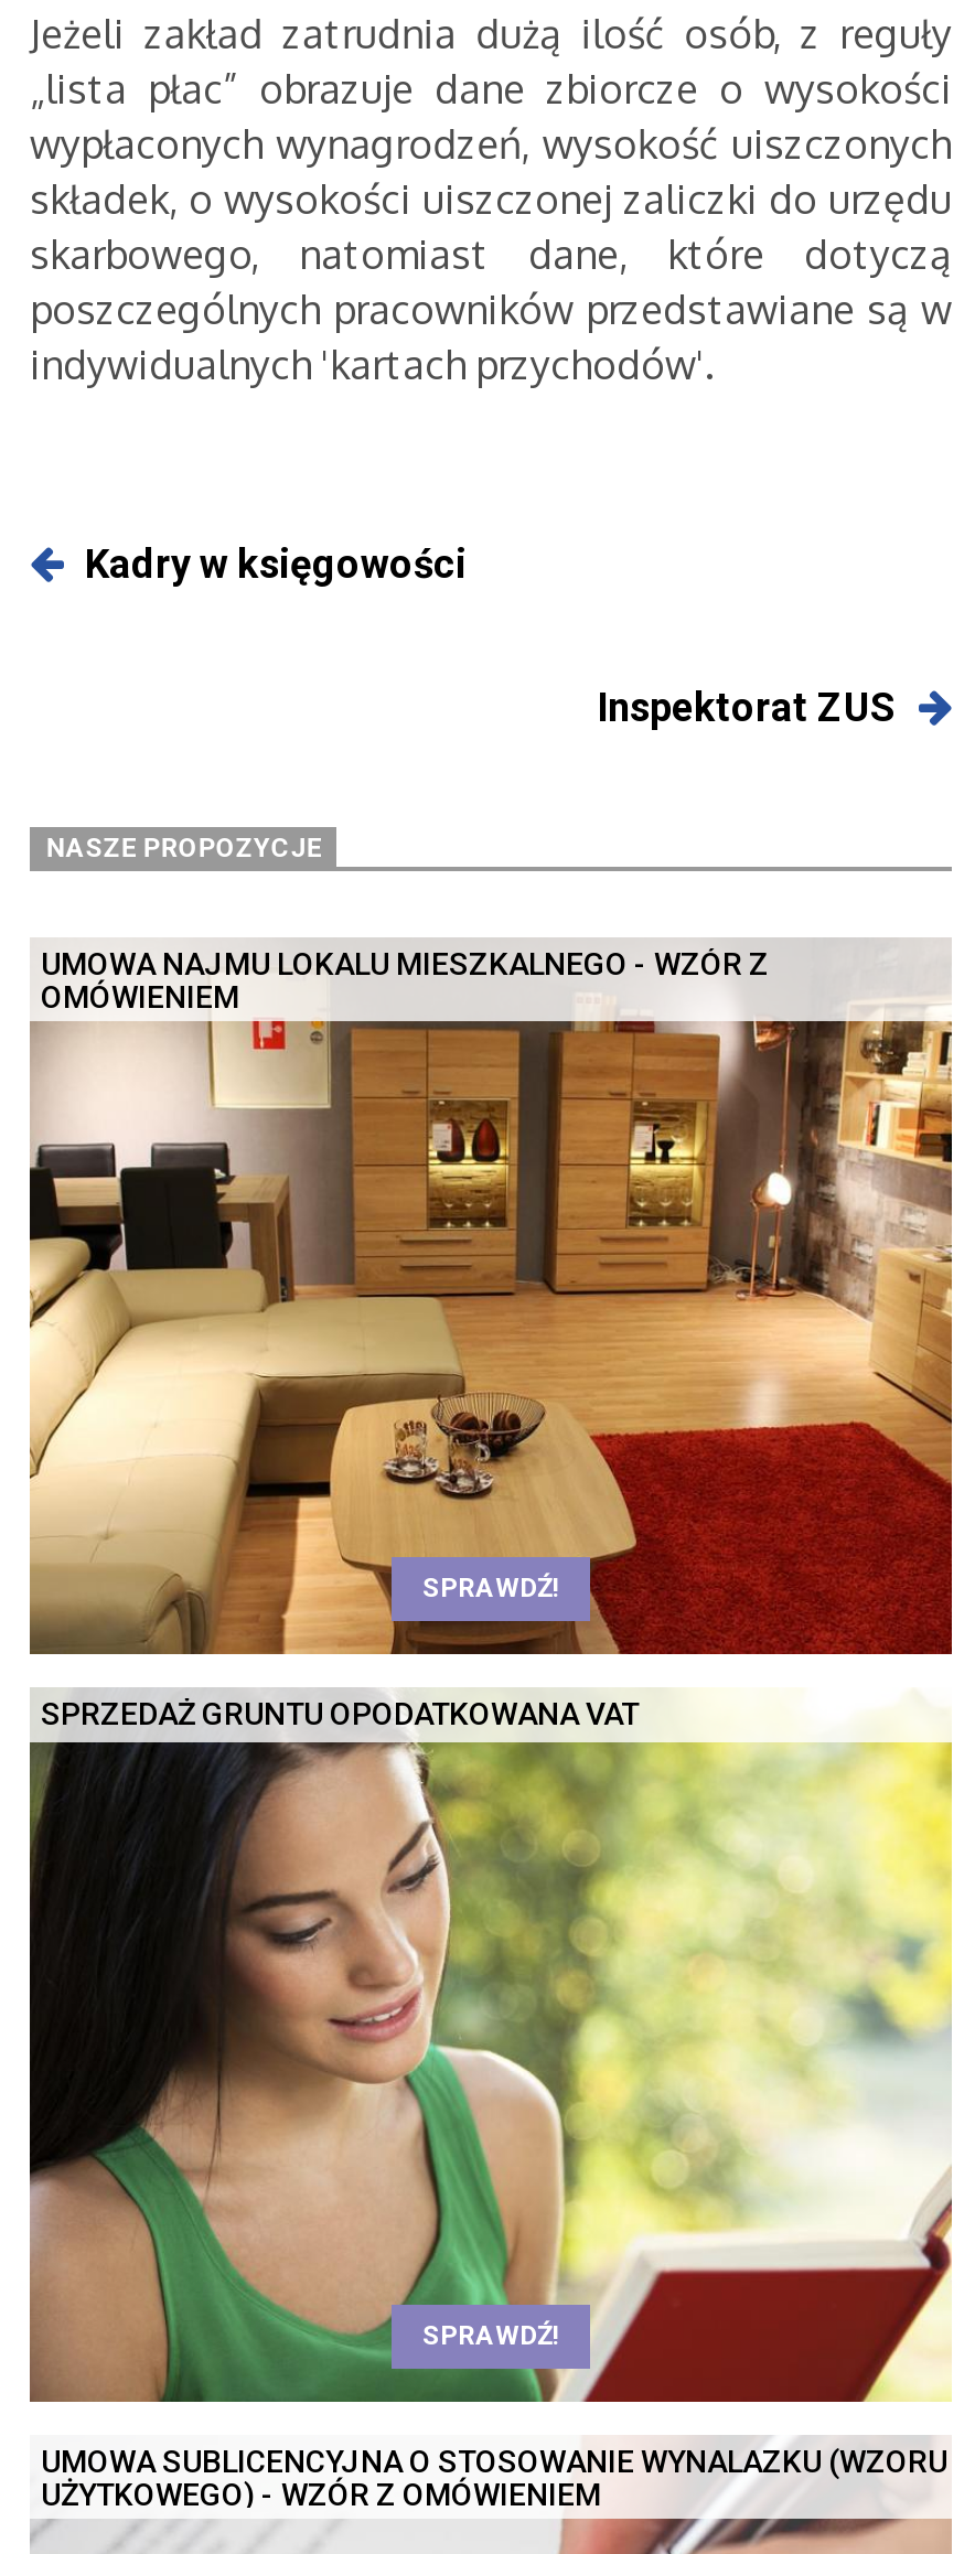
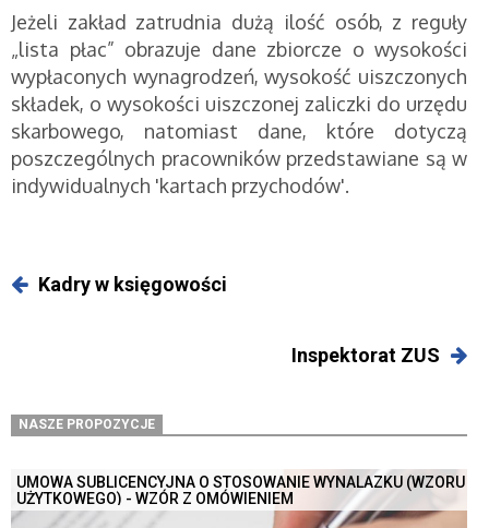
- [image]
- UMOWA NAJMU LOKALU MIESZKALNEGO - WZÓR Z
- OMÓWIENIEM

- SPRAWDŹ!

- [image]
- SPRZEDAŻ GRUNTU OPODATKOWANA VAT

- SPRAWDŹ!
